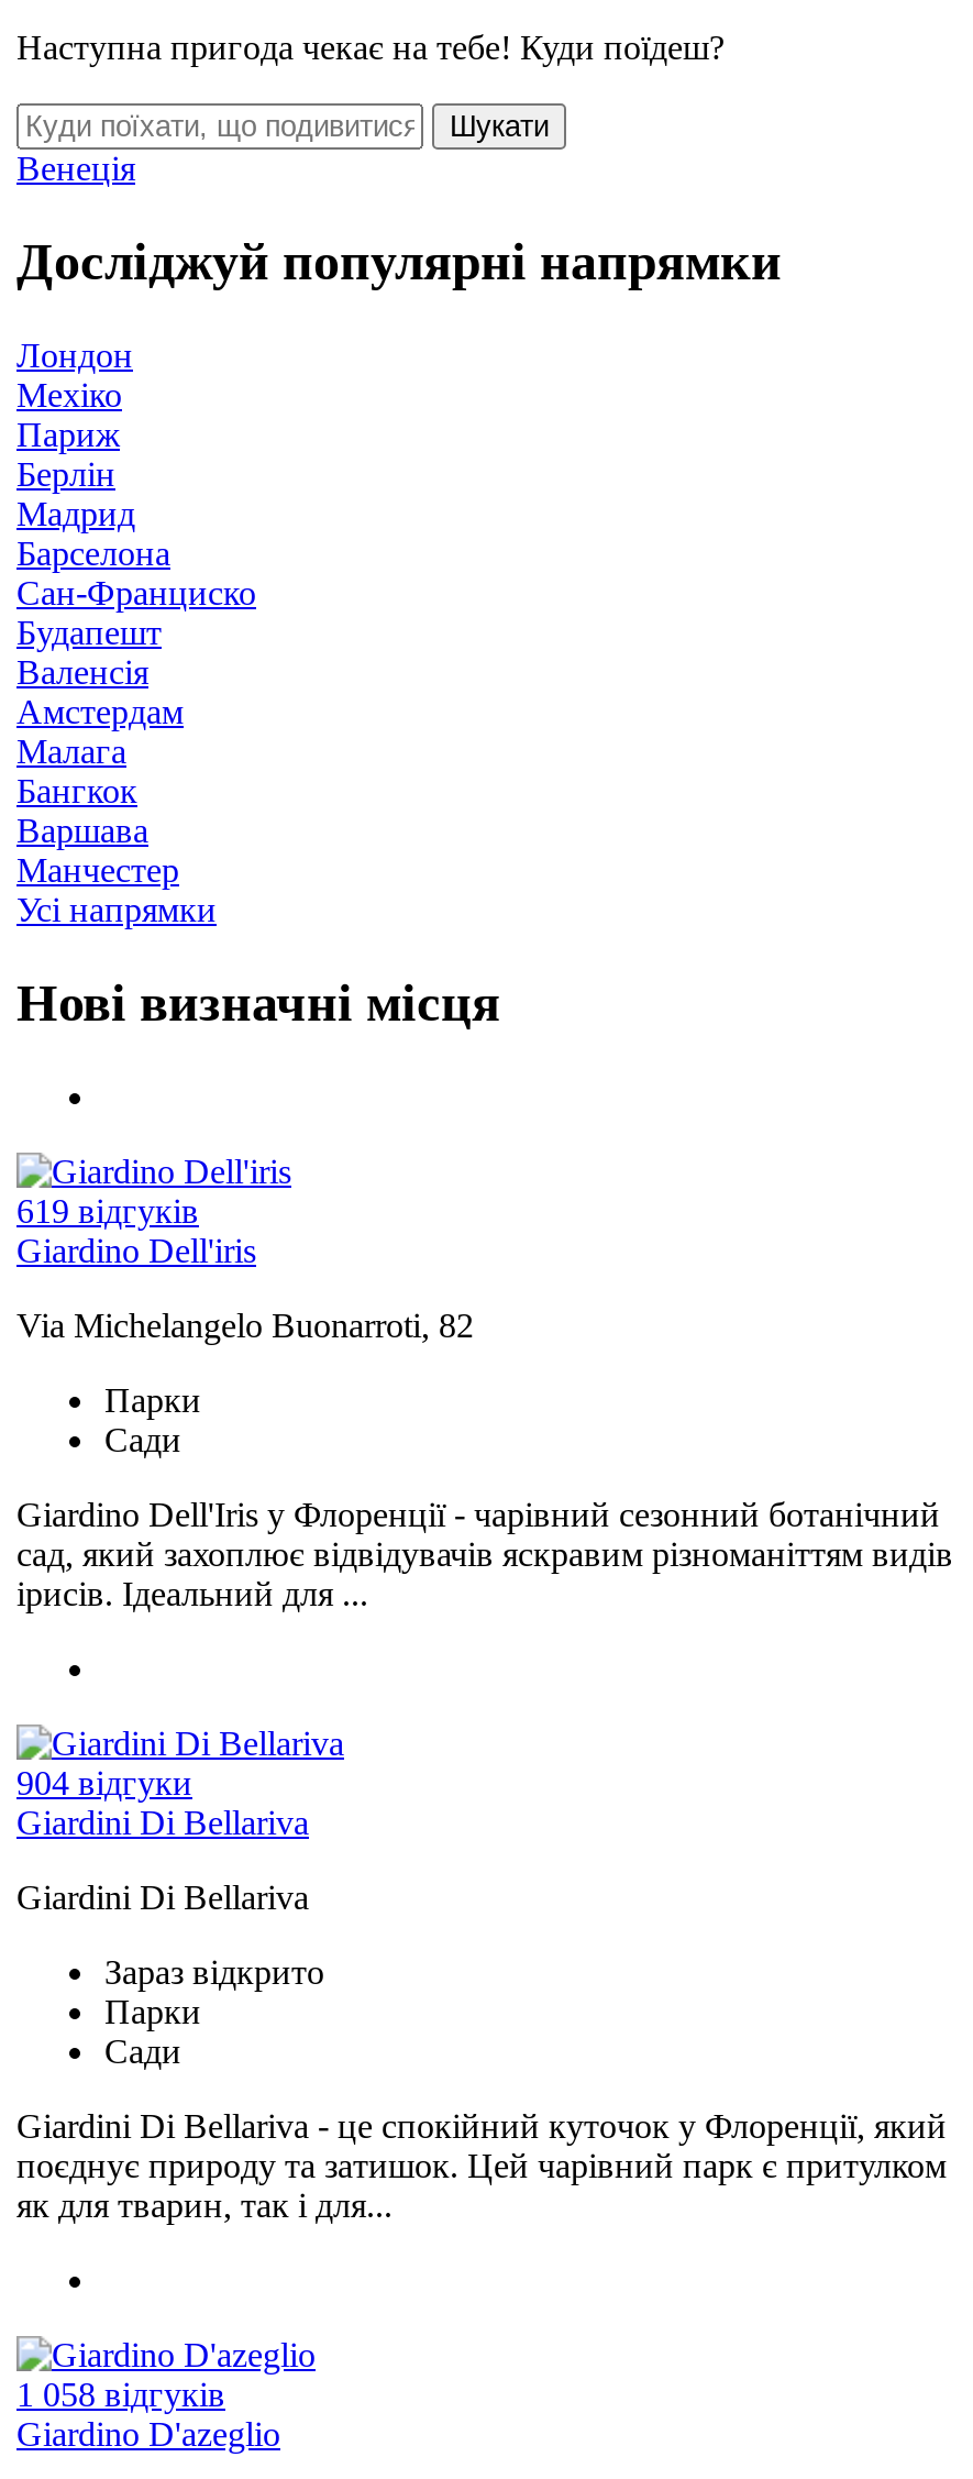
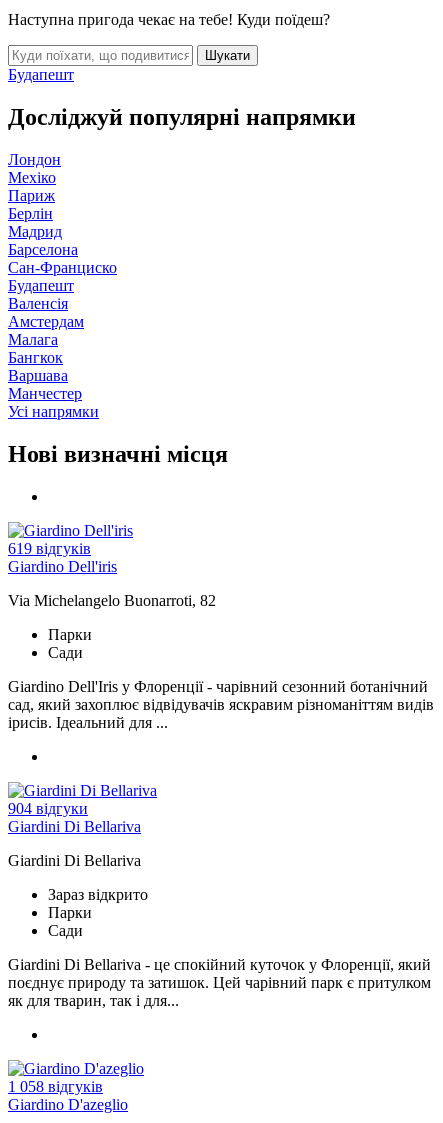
- Венеція
+ Будапешт
